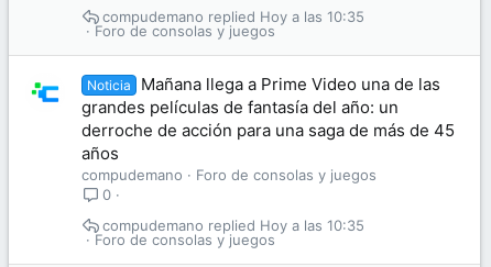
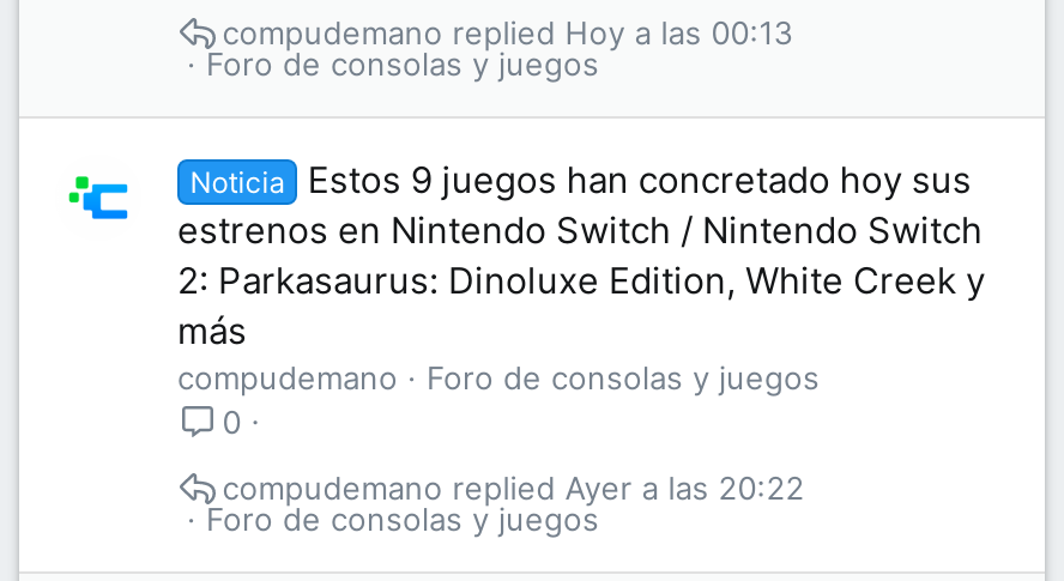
- Hoy a las 10:35
+ Hoy a las 00:13

- Mañana llega a Prime Video una de las
- grandes películas de fantasía del año: un
- derroche de acción para una saga de más de 45
- años
+ Estos 9 juegos han concretado hoy sus
+ estrenos en Nintendo Switch / Nintendo Switch
+ 2: Parkasaurus: Dinoluxe Edition, White Creek y
+ más

- Hoy a las 10:35
+ Ayer a las 20:22
